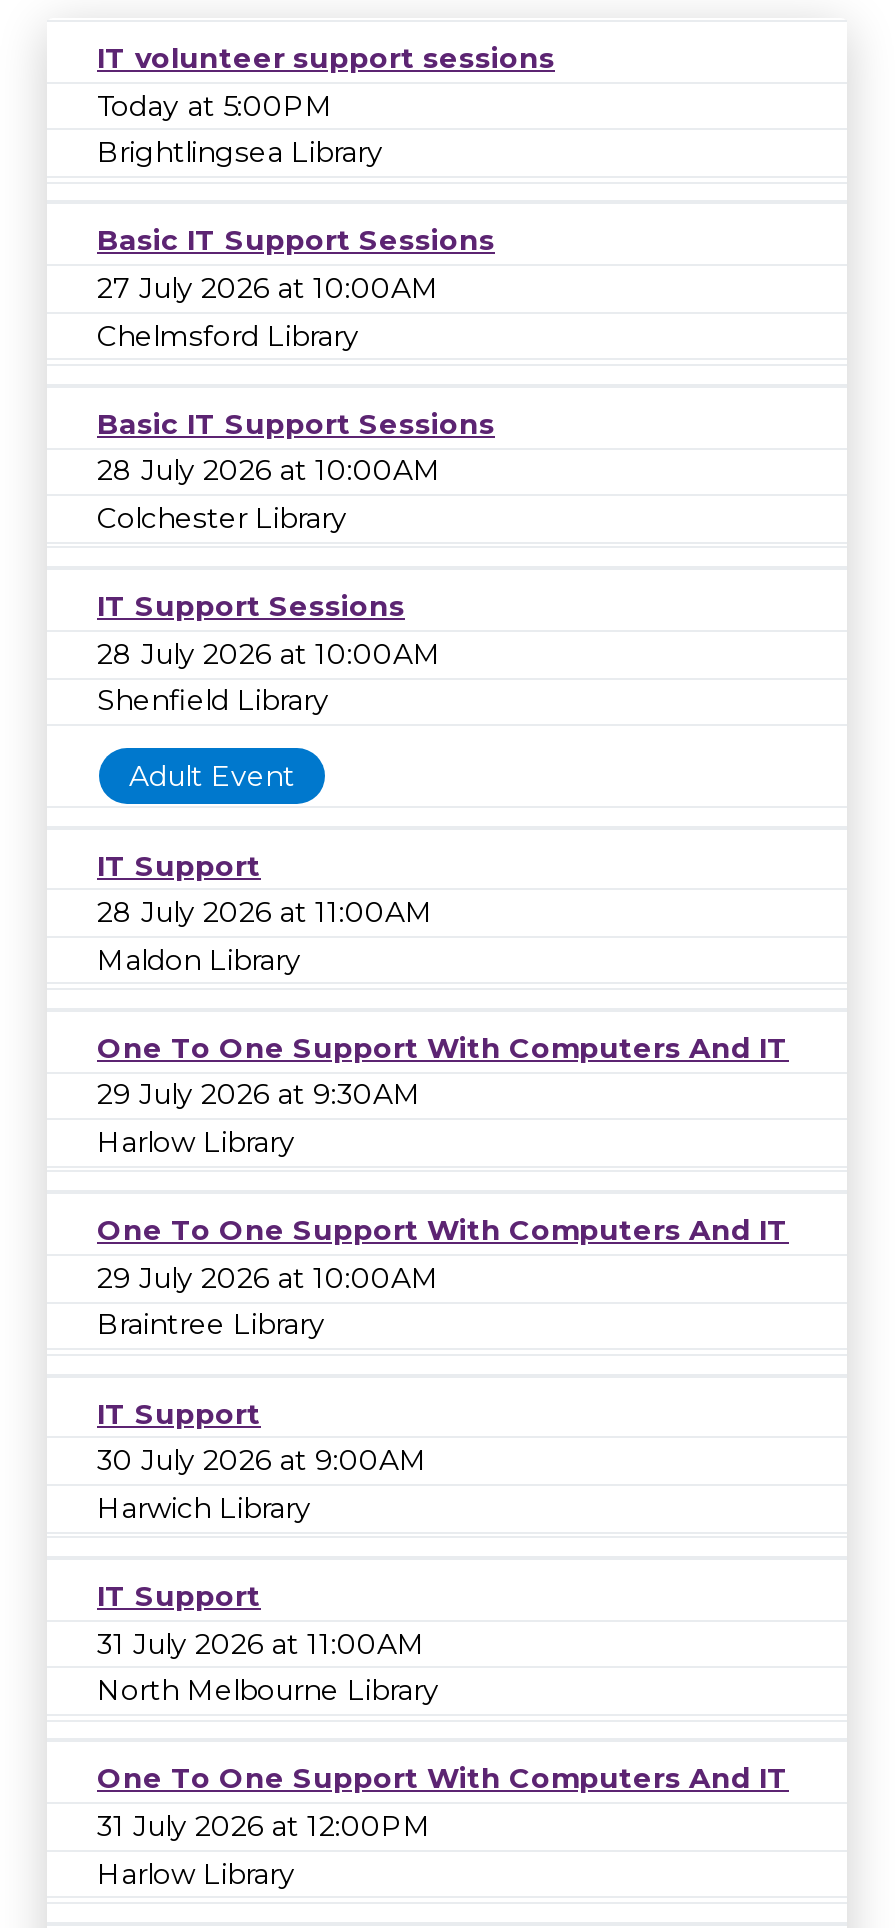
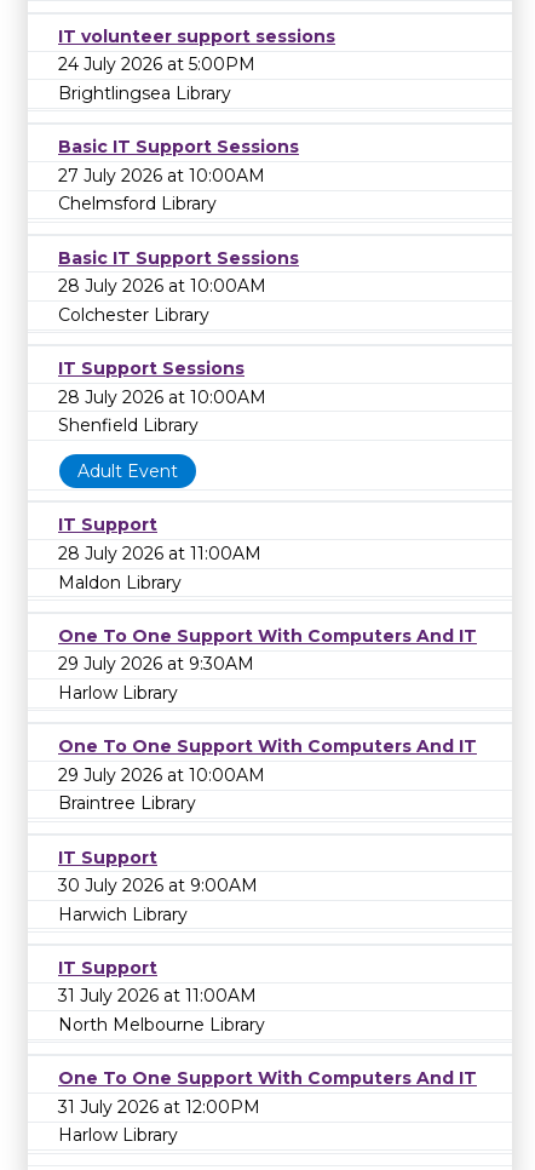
- Today at 5:00PM
+ 24 July 2026 at 5:00PM
